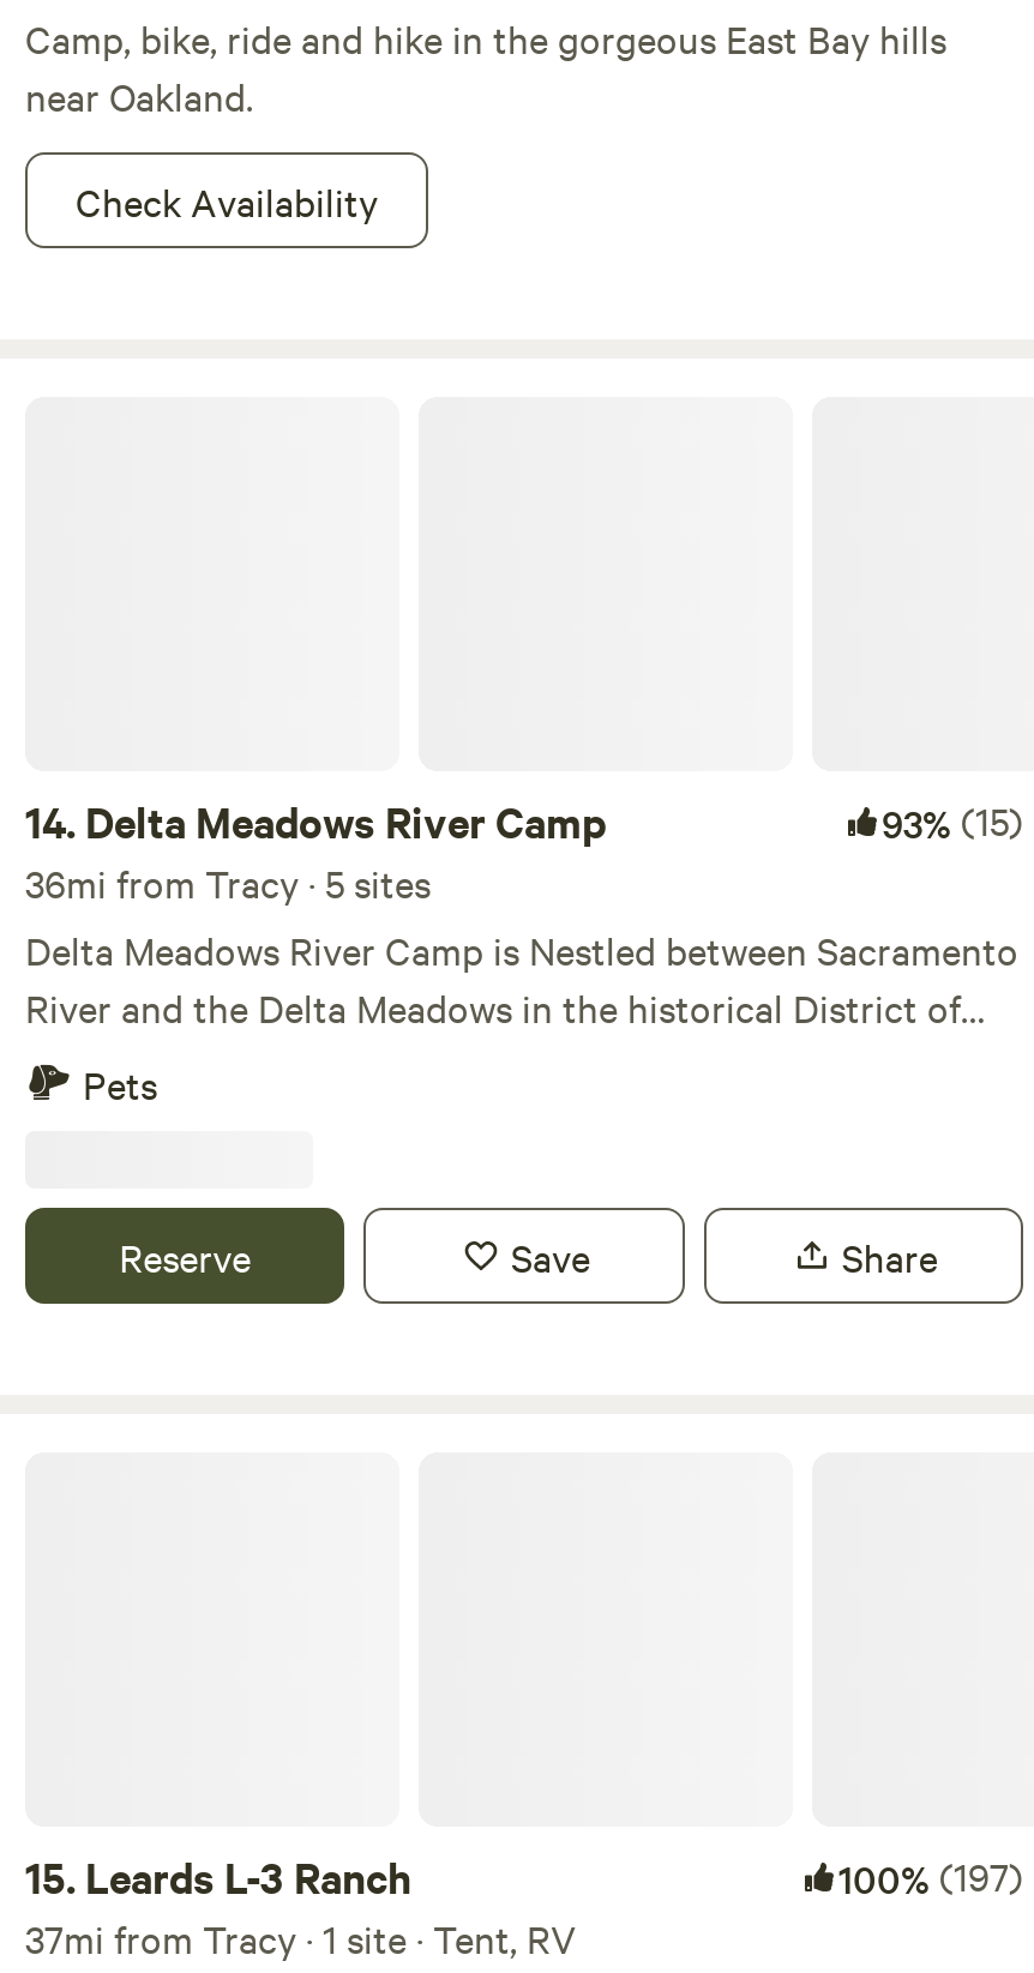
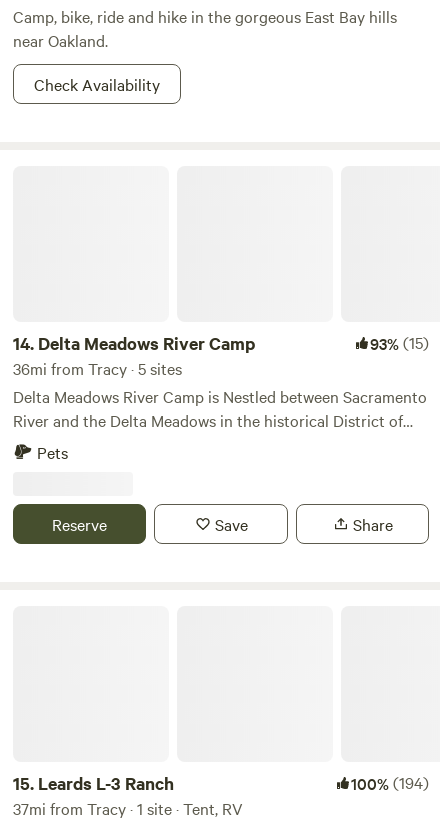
- 100% (197)
+ 100% (194)
